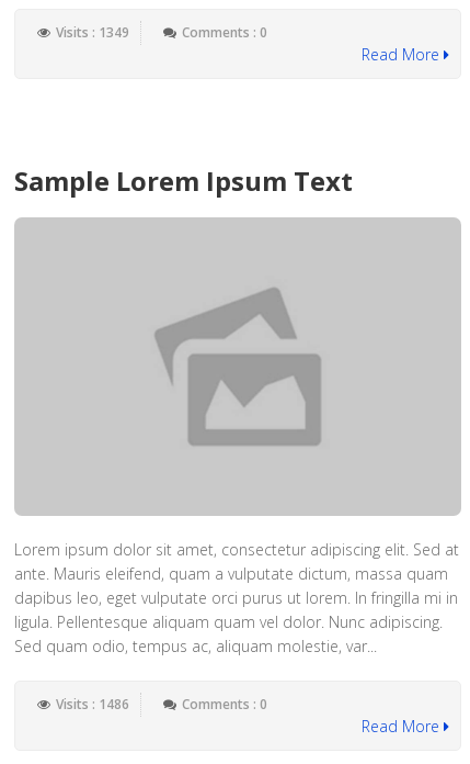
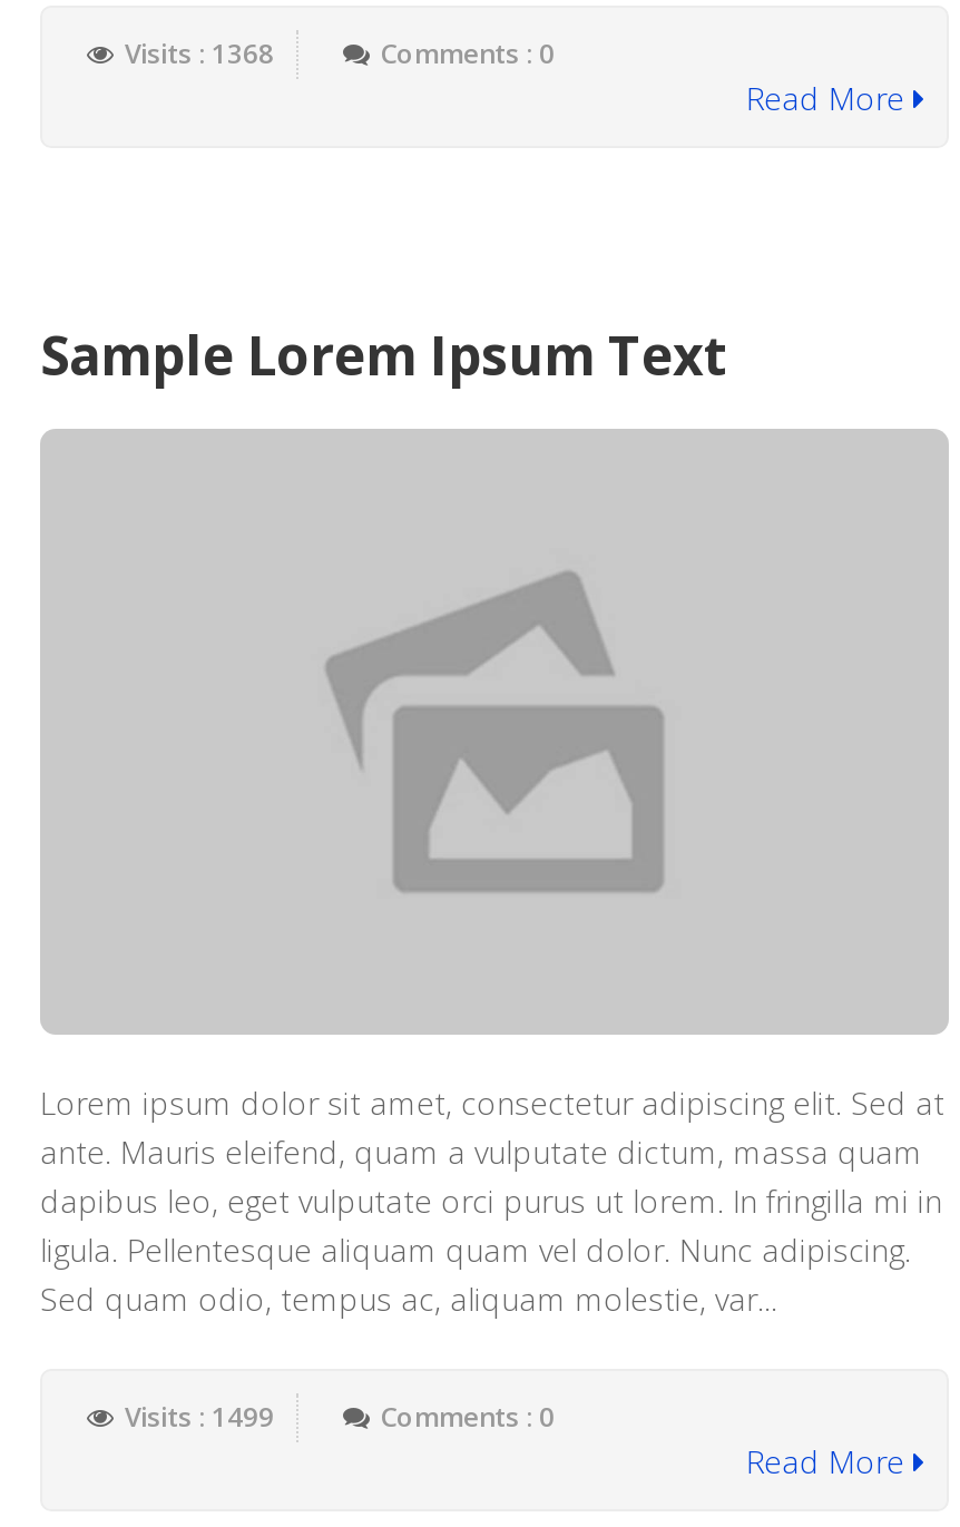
- Visits : 1349
+ Visits : 1368

- Visits : 1486
+ Visits : 1499
